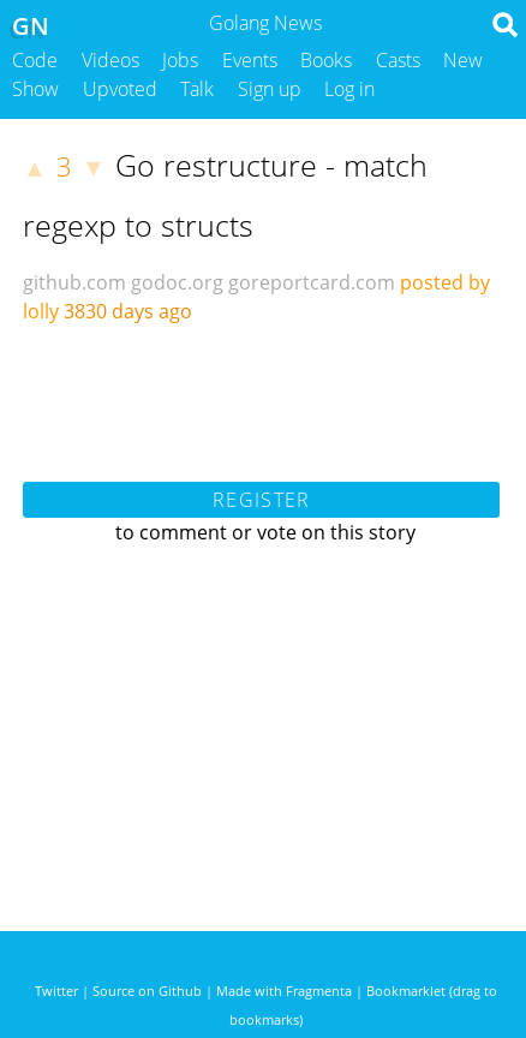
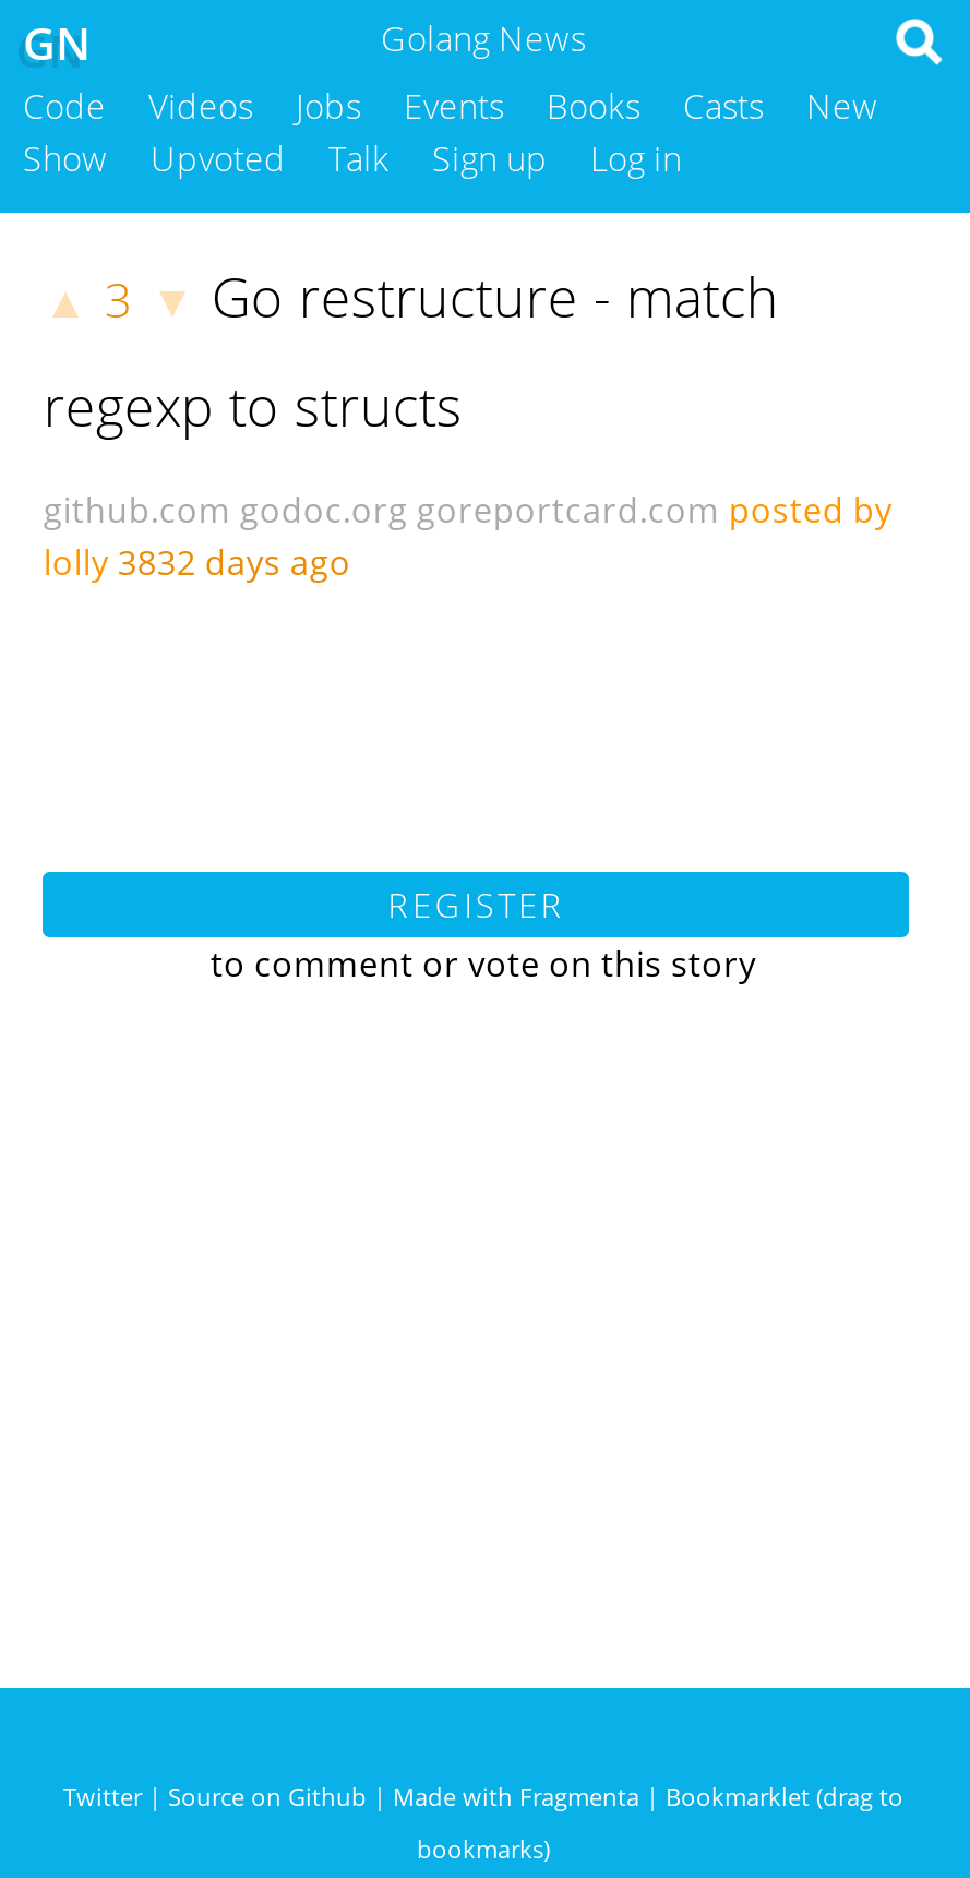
- lolly 3830 days ago
+ lolly 3832 days ago
